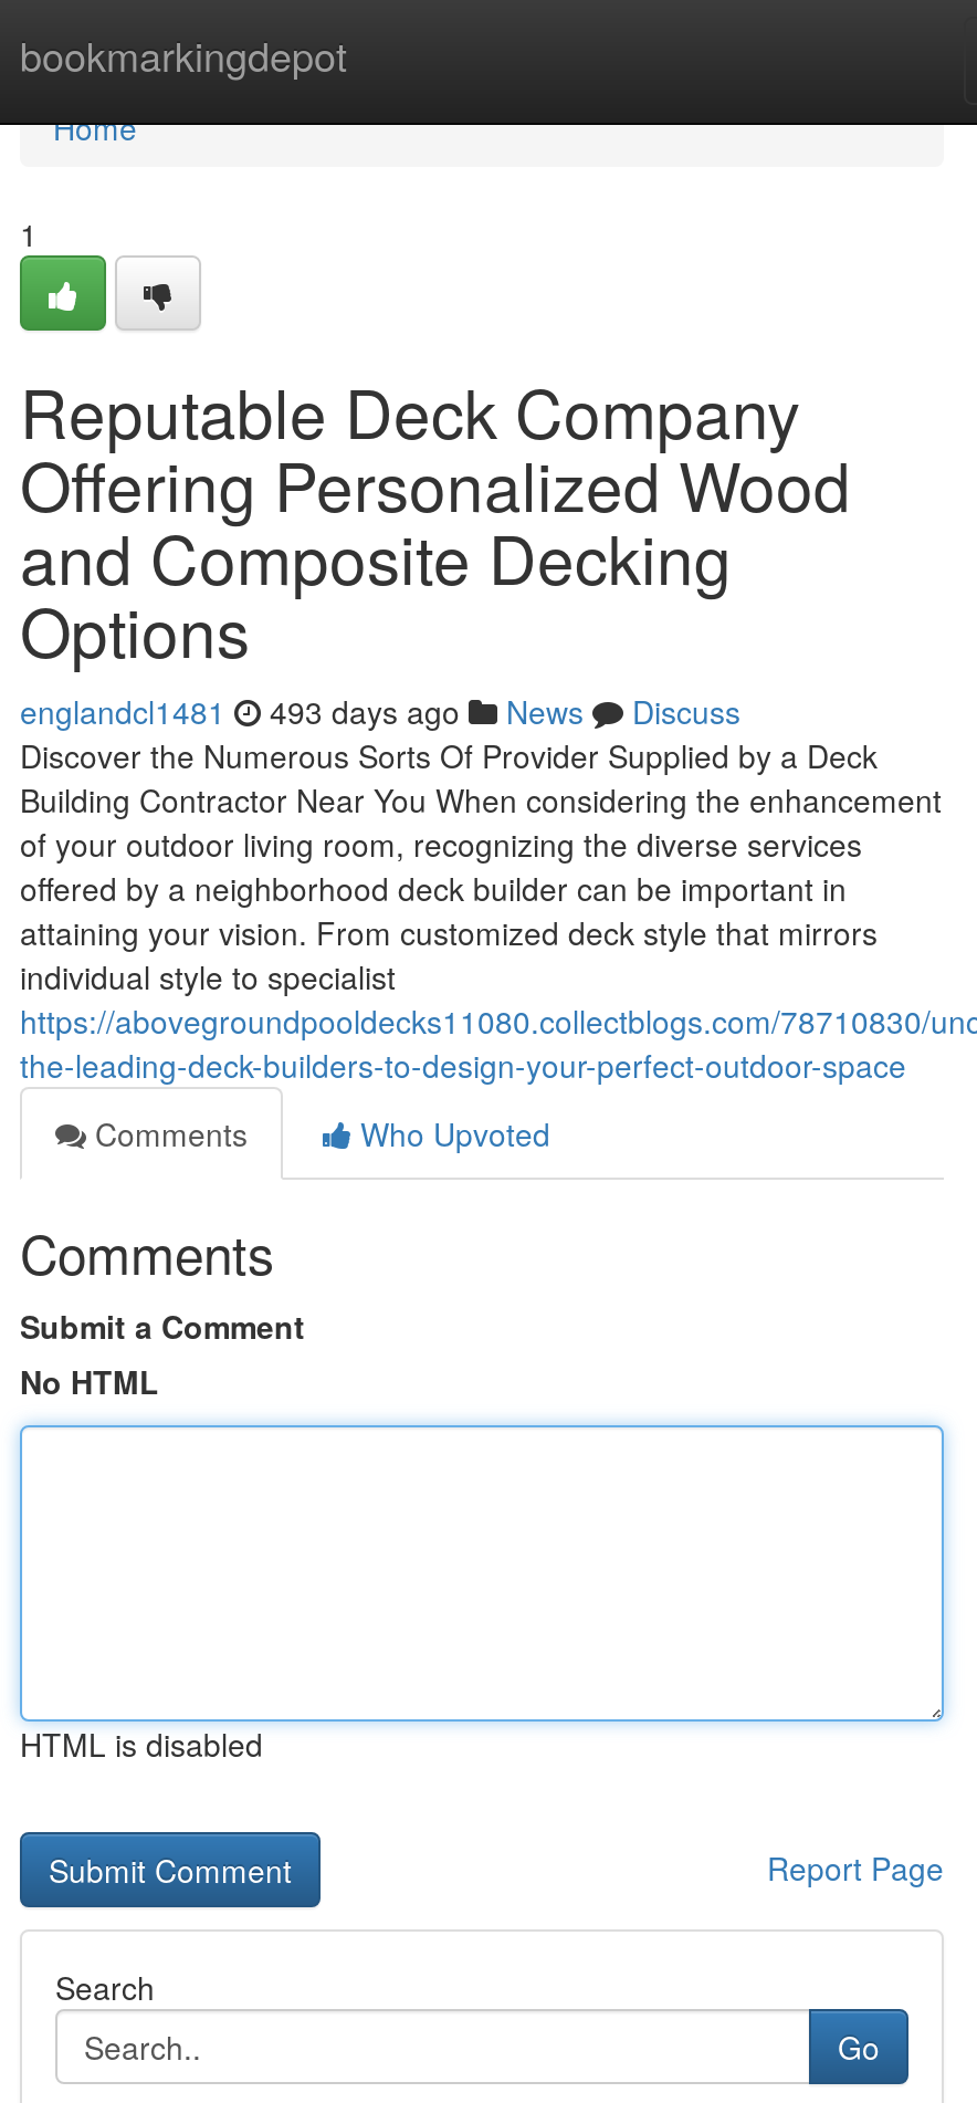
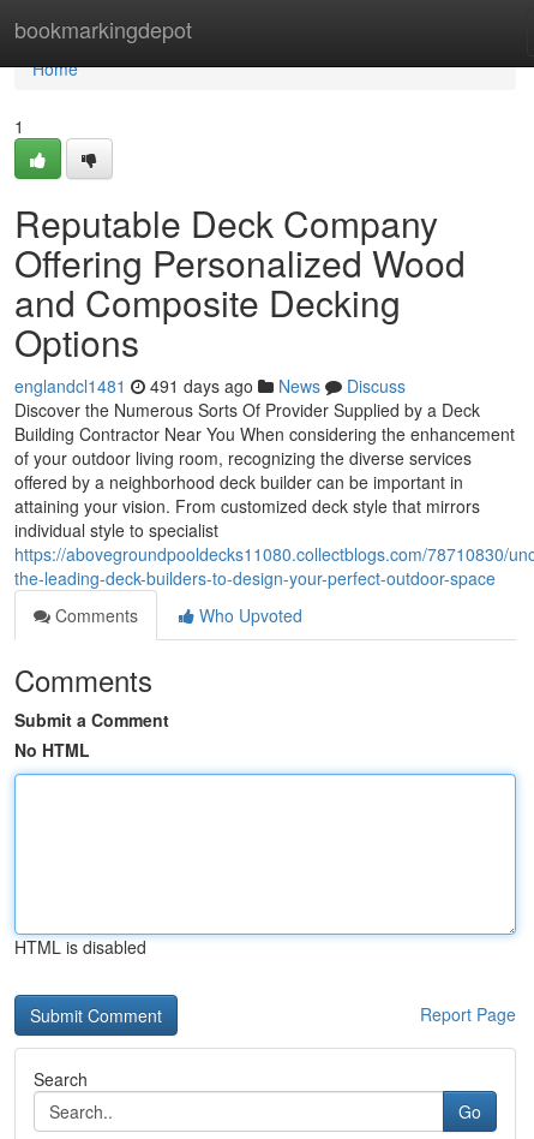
- englandcl1481 493 days ago News Discuss
+ englandcl1481 491 days ago News Discuss
